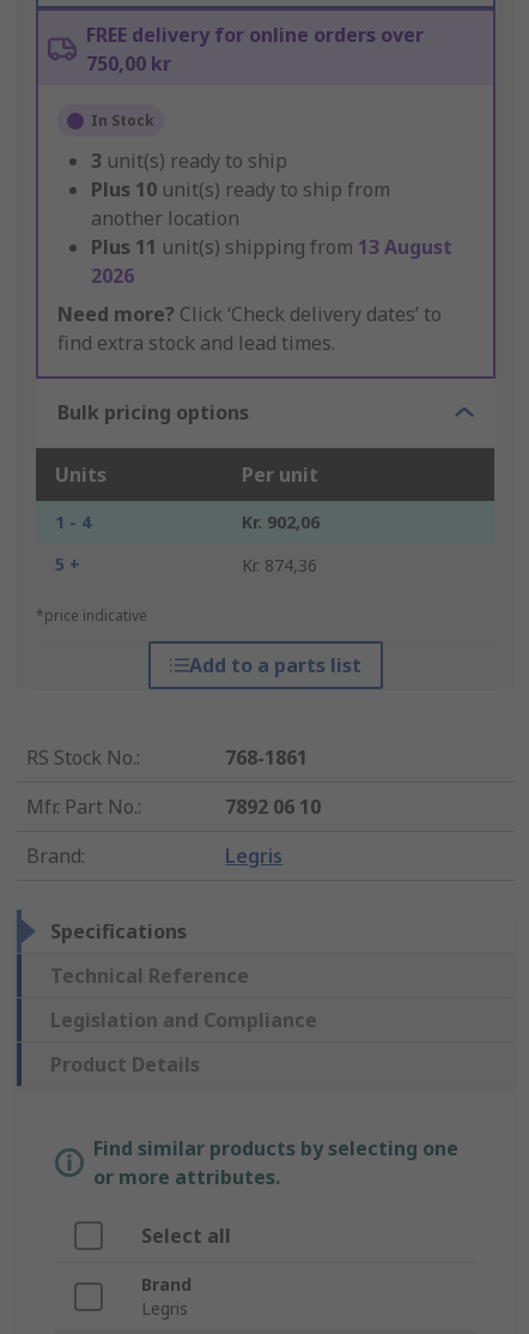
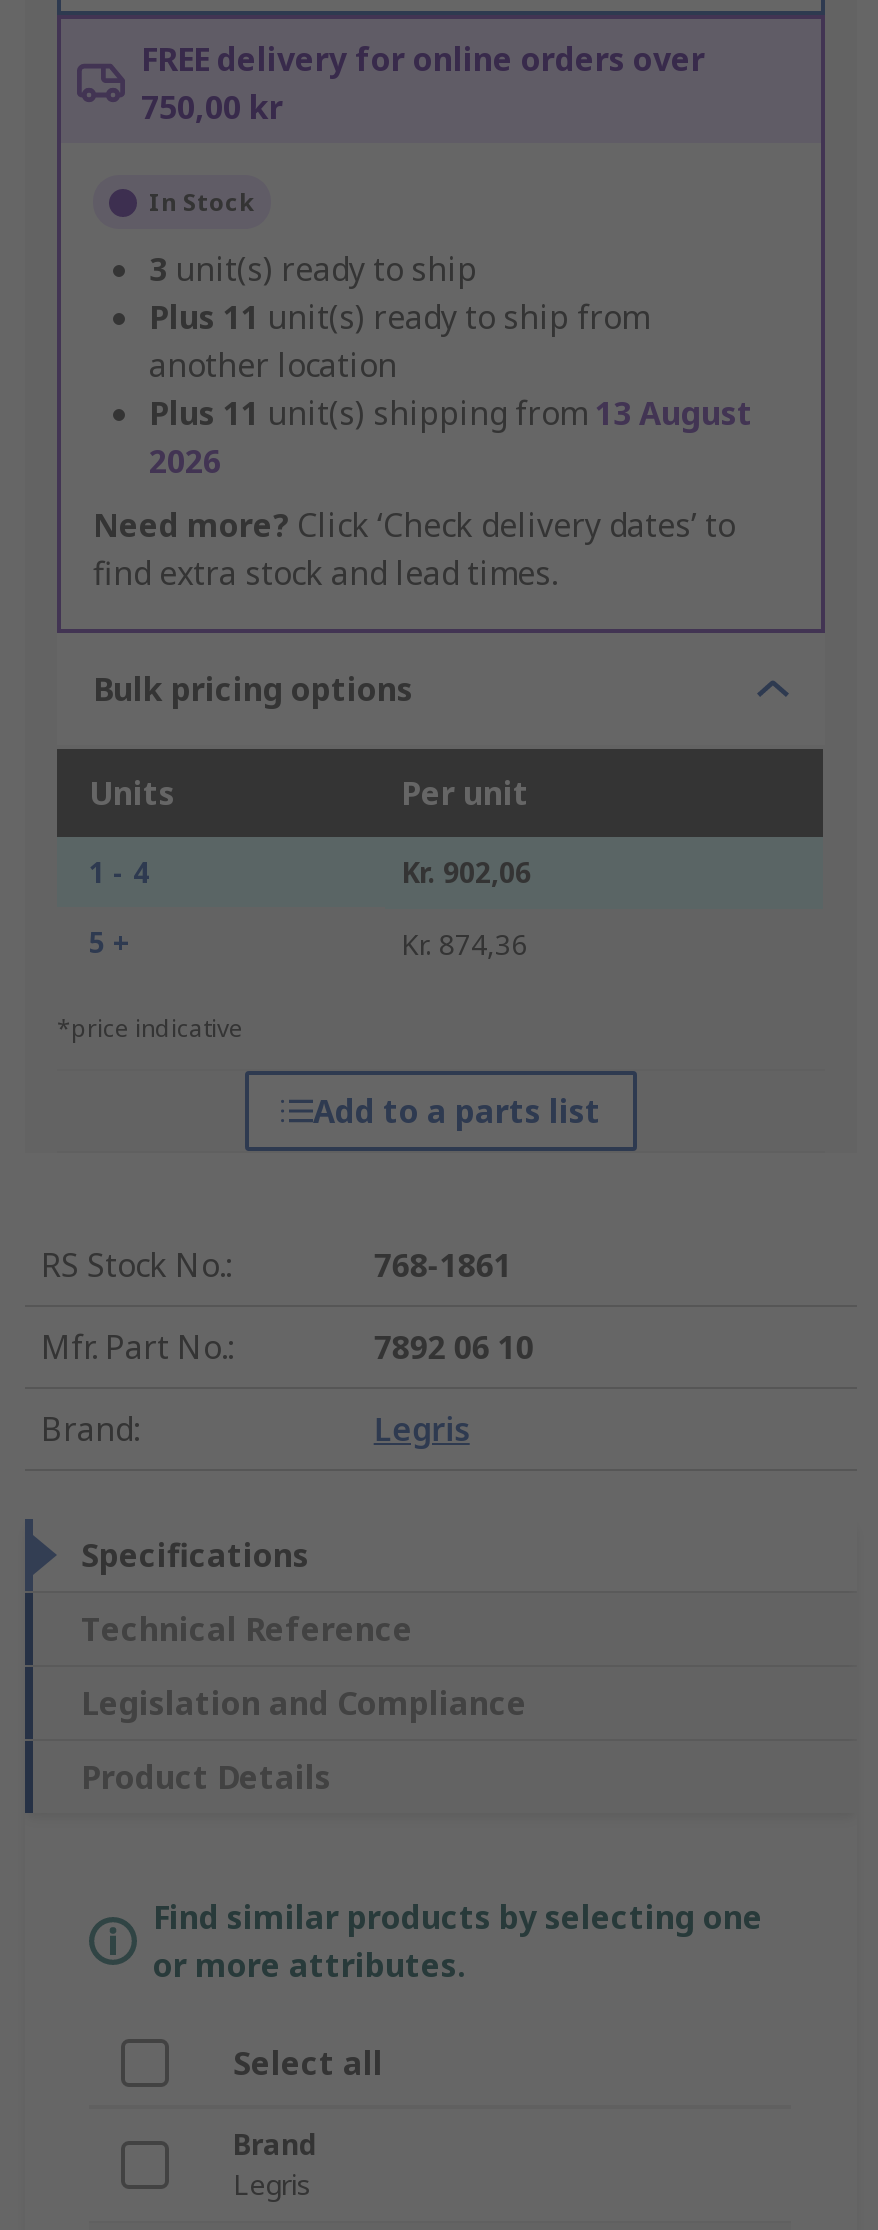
- Plus 10 unit(s) ready to ship from
+ Plus 11 unit(s) ready to ship from
